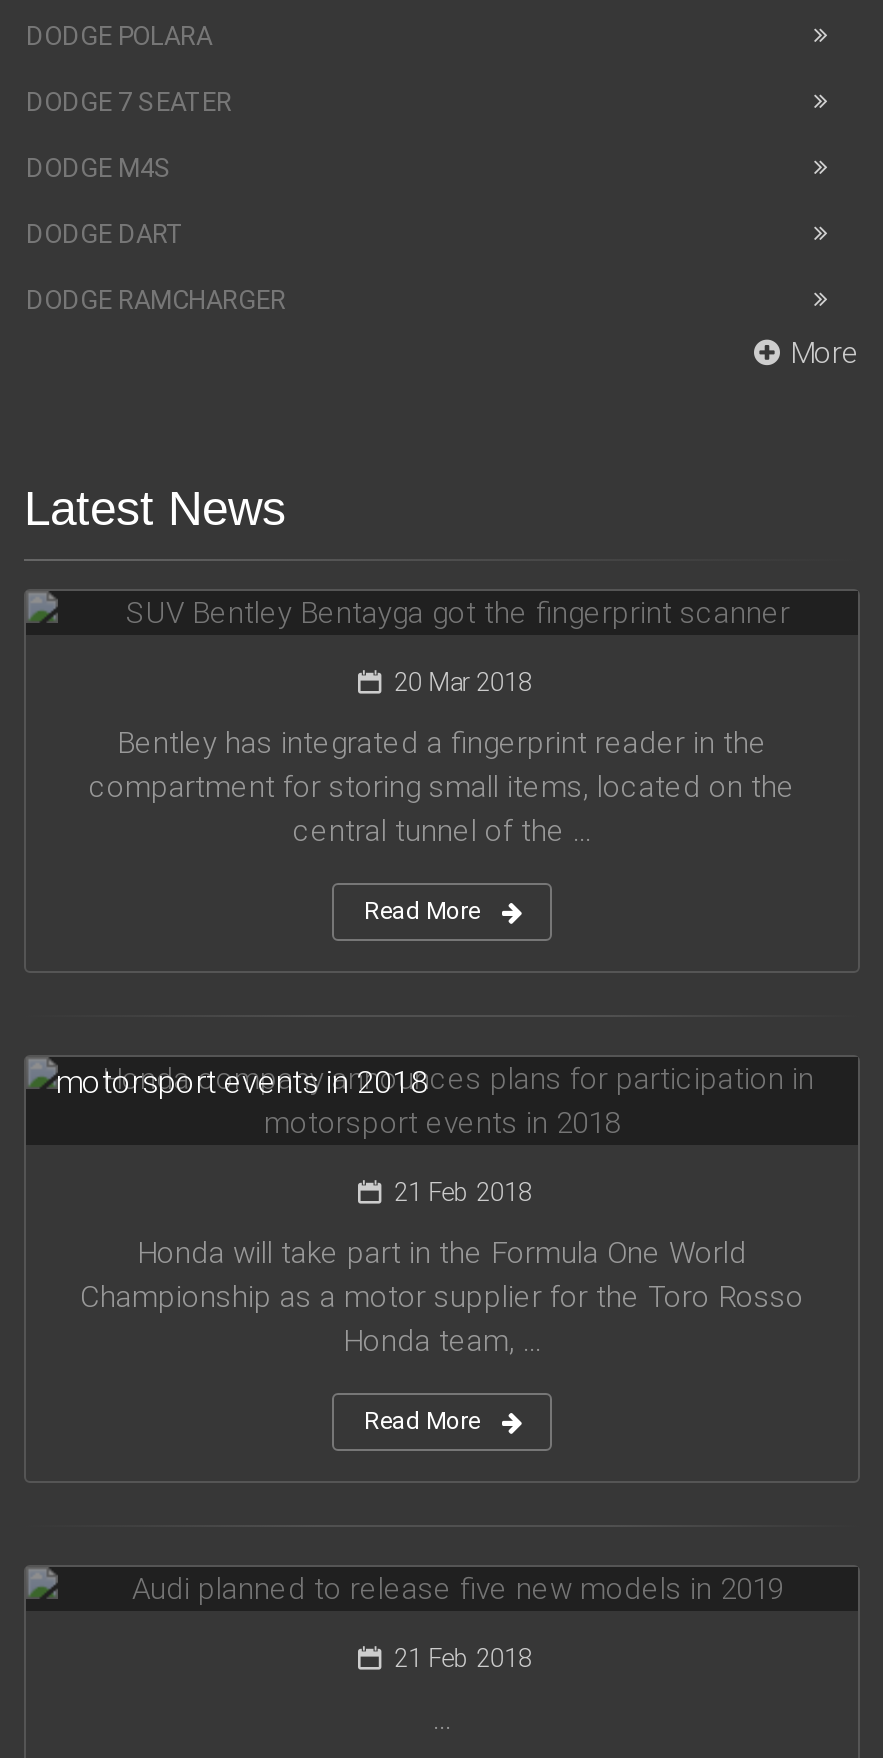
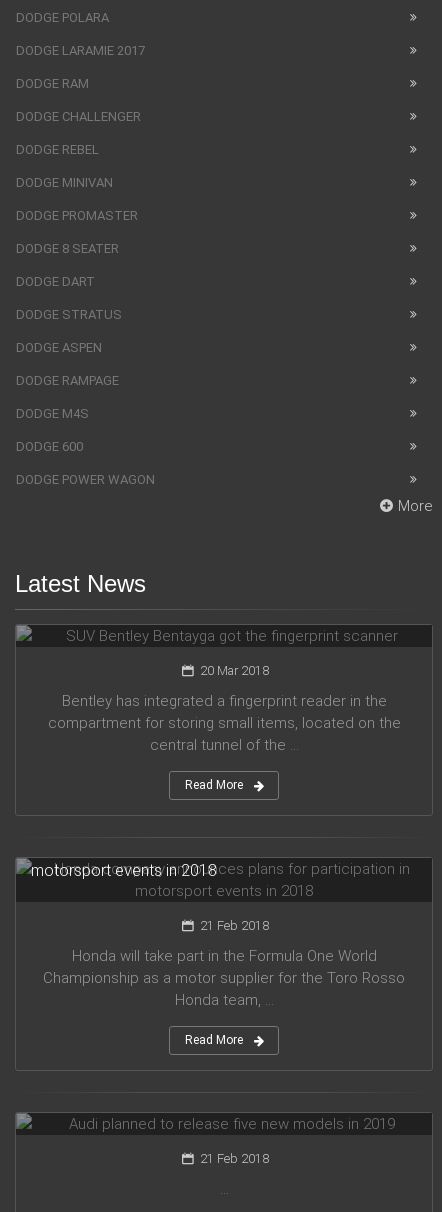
- DODGE 7 SEATER
- DODGE M4S
+ DODGE LARAMIE 2017
+ DODGE RAM
+ DODGE CHALLENGER
+ DODGE REBEL
+ DODGE MINIVAN
+ DODGE PROMASTER
+ DODGE 8 SEATER

- DODGE RAMCHARGER
+ DODGE STRATUS
+ DODGE ASPEN
+ DODGE RAMPAGE
+ DODGE M4S
+ DODGE 600
+ DODGE POWER WAGON
